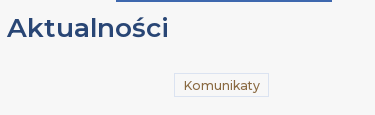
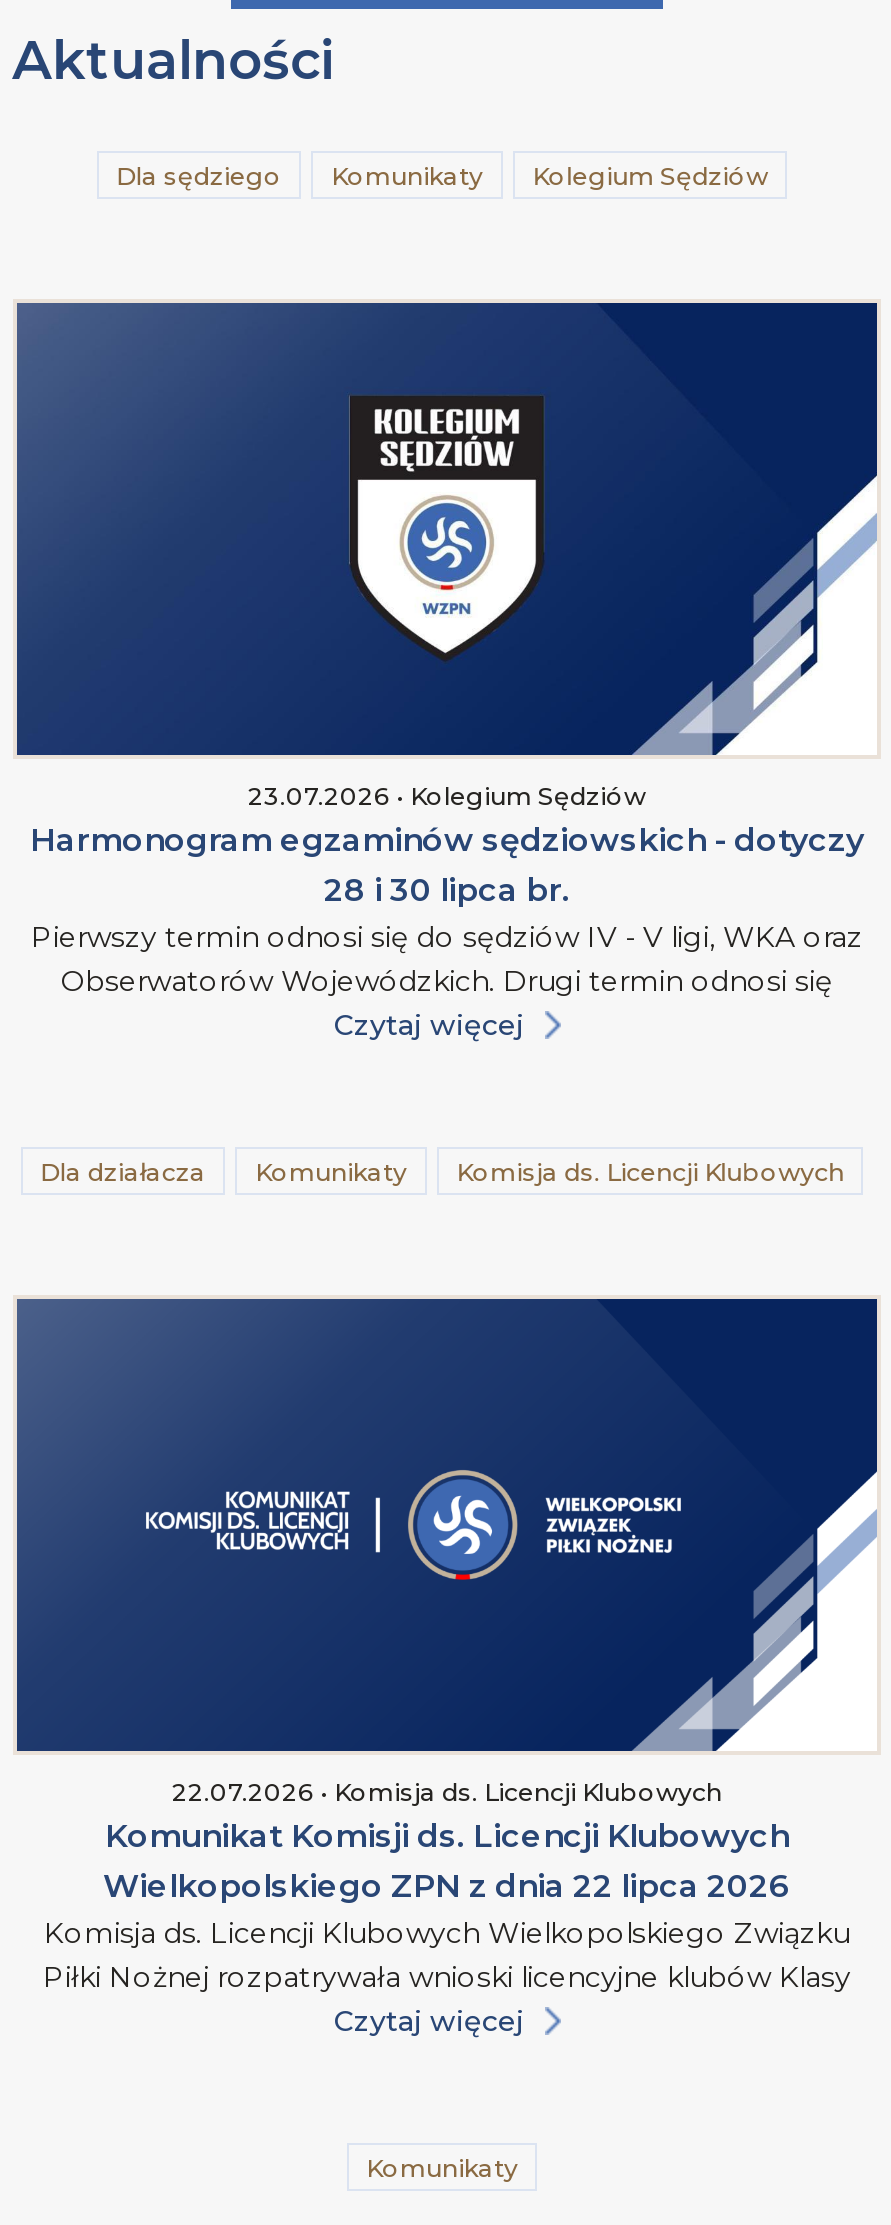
+ [image]
+ 23.07.2026 • Kolegium Sędziów
+ Harmonogram egzaminów sędziowskich - dotyczy
+ 28 i 30 lipca br.
+ Pierwszy termin odnosi się do sędziów IV - V ligi, WKA oraz
+ Obserwatorów Wojewódzkich. Drugi termin odnosi się
+ Czytaj więcej

+ [image]
+ 22.07.2026 • Komisja ds. Licencji Klubowych
+ Komunikat Komisji ds. Licencji Klubowych
+ Wielkopolskiego ZPN z dnia 22 lipca 2026
+ Komisja ds. Licencji Klubowych Wielkopolskiego Związku
+ Piłki Nożnej rozpatrywała wnioski licencyjne klubów Klasy
+ Czytaj więcej

+ Dla działacza
+ Komunikaty
+ Komisja ds. Licencji Klubowych

+ Dla sędziego
+ Komunikaty
+ Kolegium Sędziów
